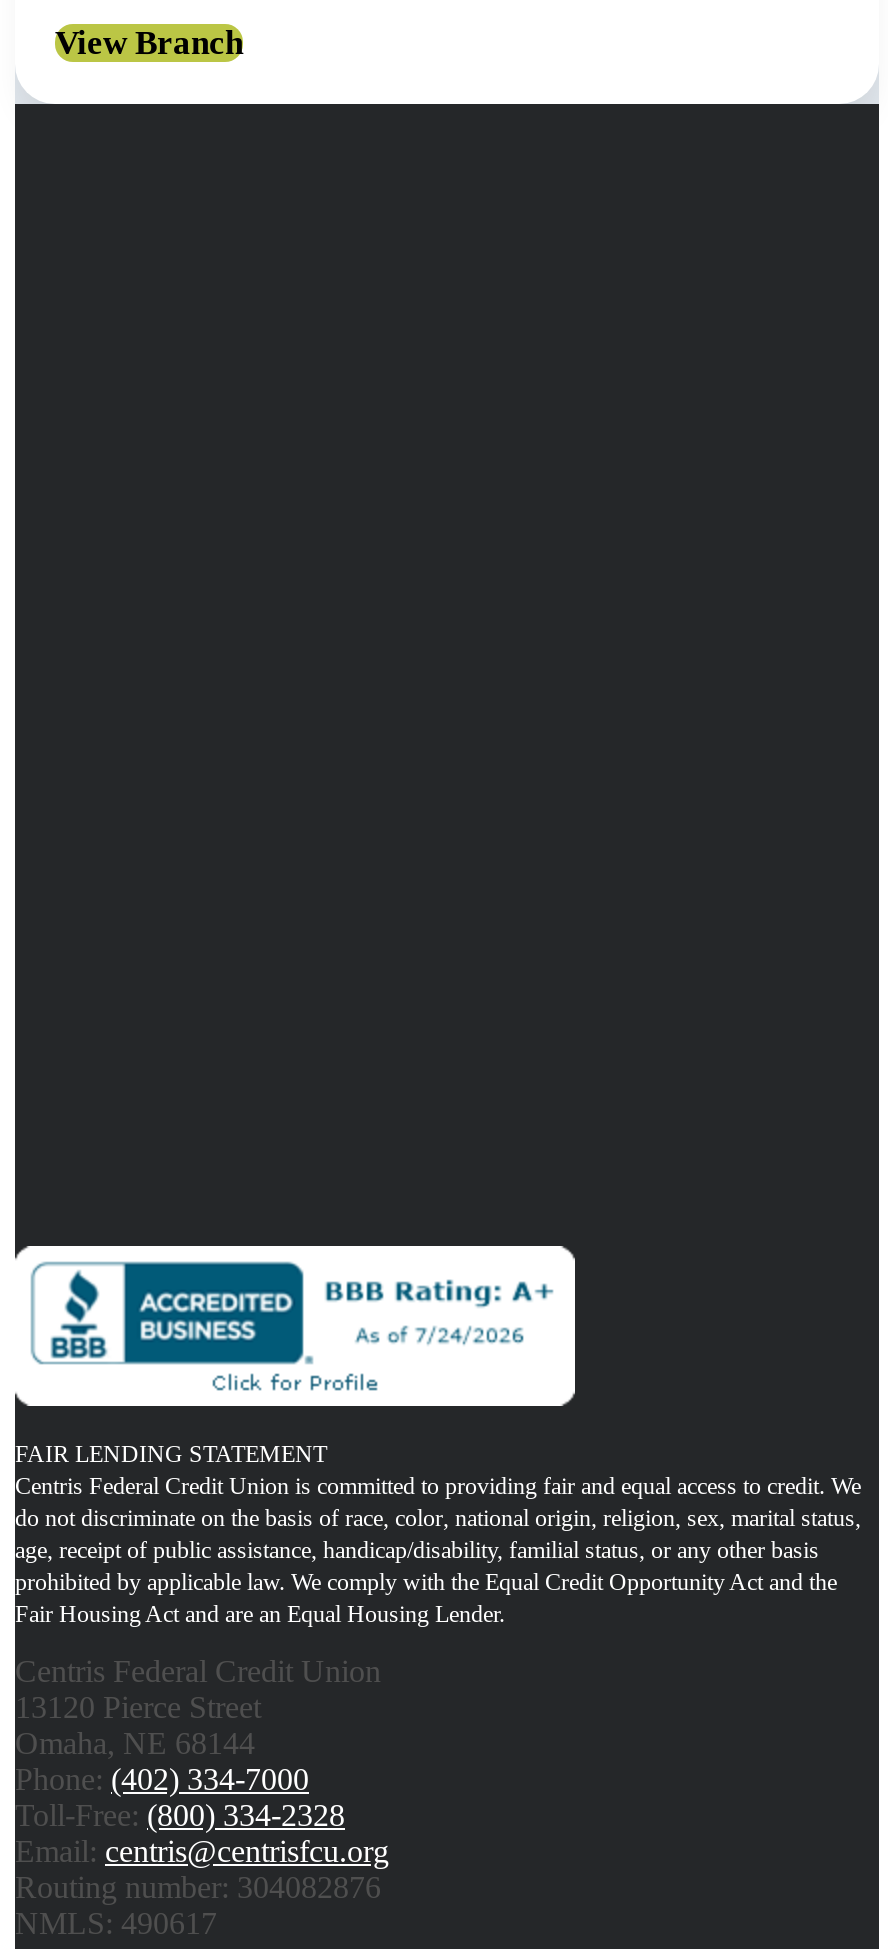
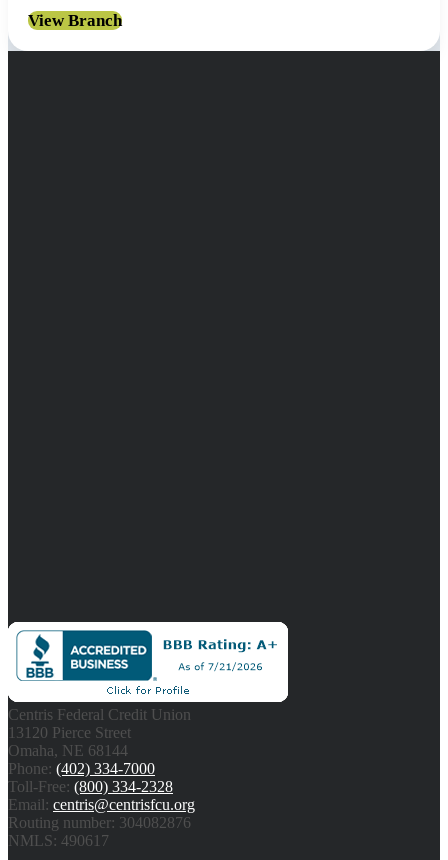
- FAIR LENDING STATEMENT
- Centris Federal Credit Union is committed to providing fair and equal access to credit. We
- do not discriminate on the basis of race, color, national origin, religion, sex, marital status,
- age, receipt of public assistance, handicap/disability, familial status, or any other basis
- prohibited by applicable law. We comply with the Equal Credit Opportunity Act and the
- Fair Housing Act and are an Equal Housing Lender.
